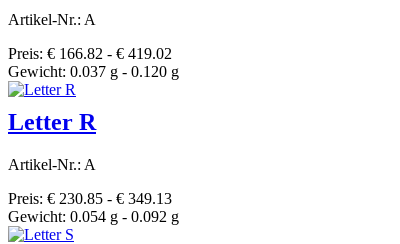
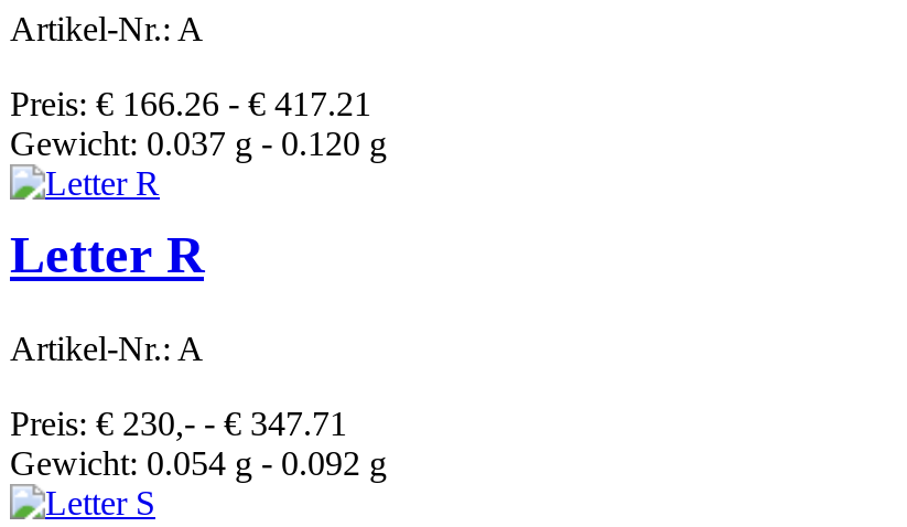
- Preis: € 166.82 - € 419.02
+ Preis: € 166.26 - € 417.21

- Preis: € 230.85 - € 349.13
+ Preis: € 230,- - € 347.71
